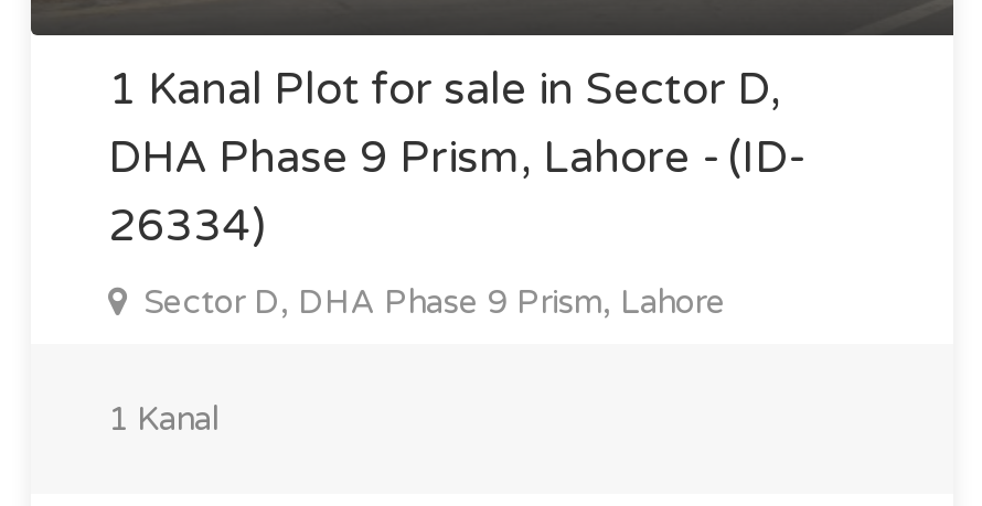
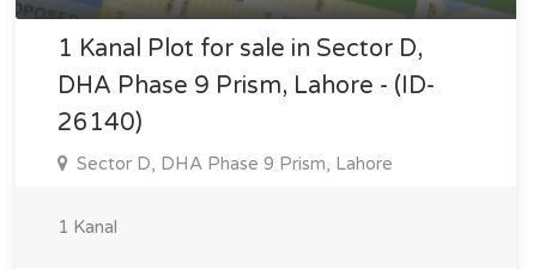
- 26334)
+ 26140)
